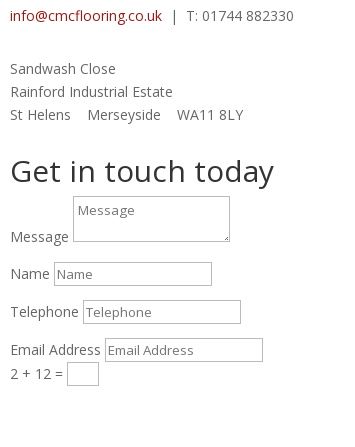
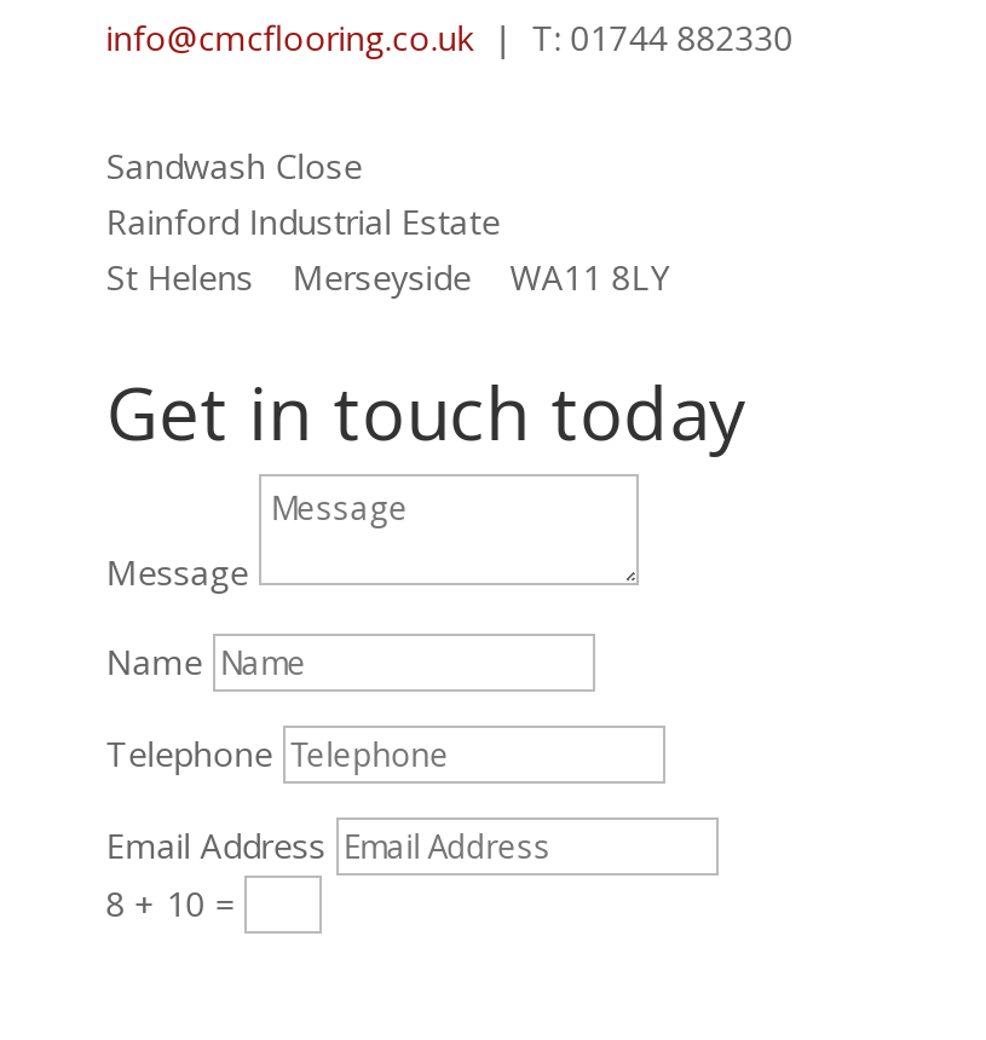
- 2 + 12 =
+ 8 + 10 =
